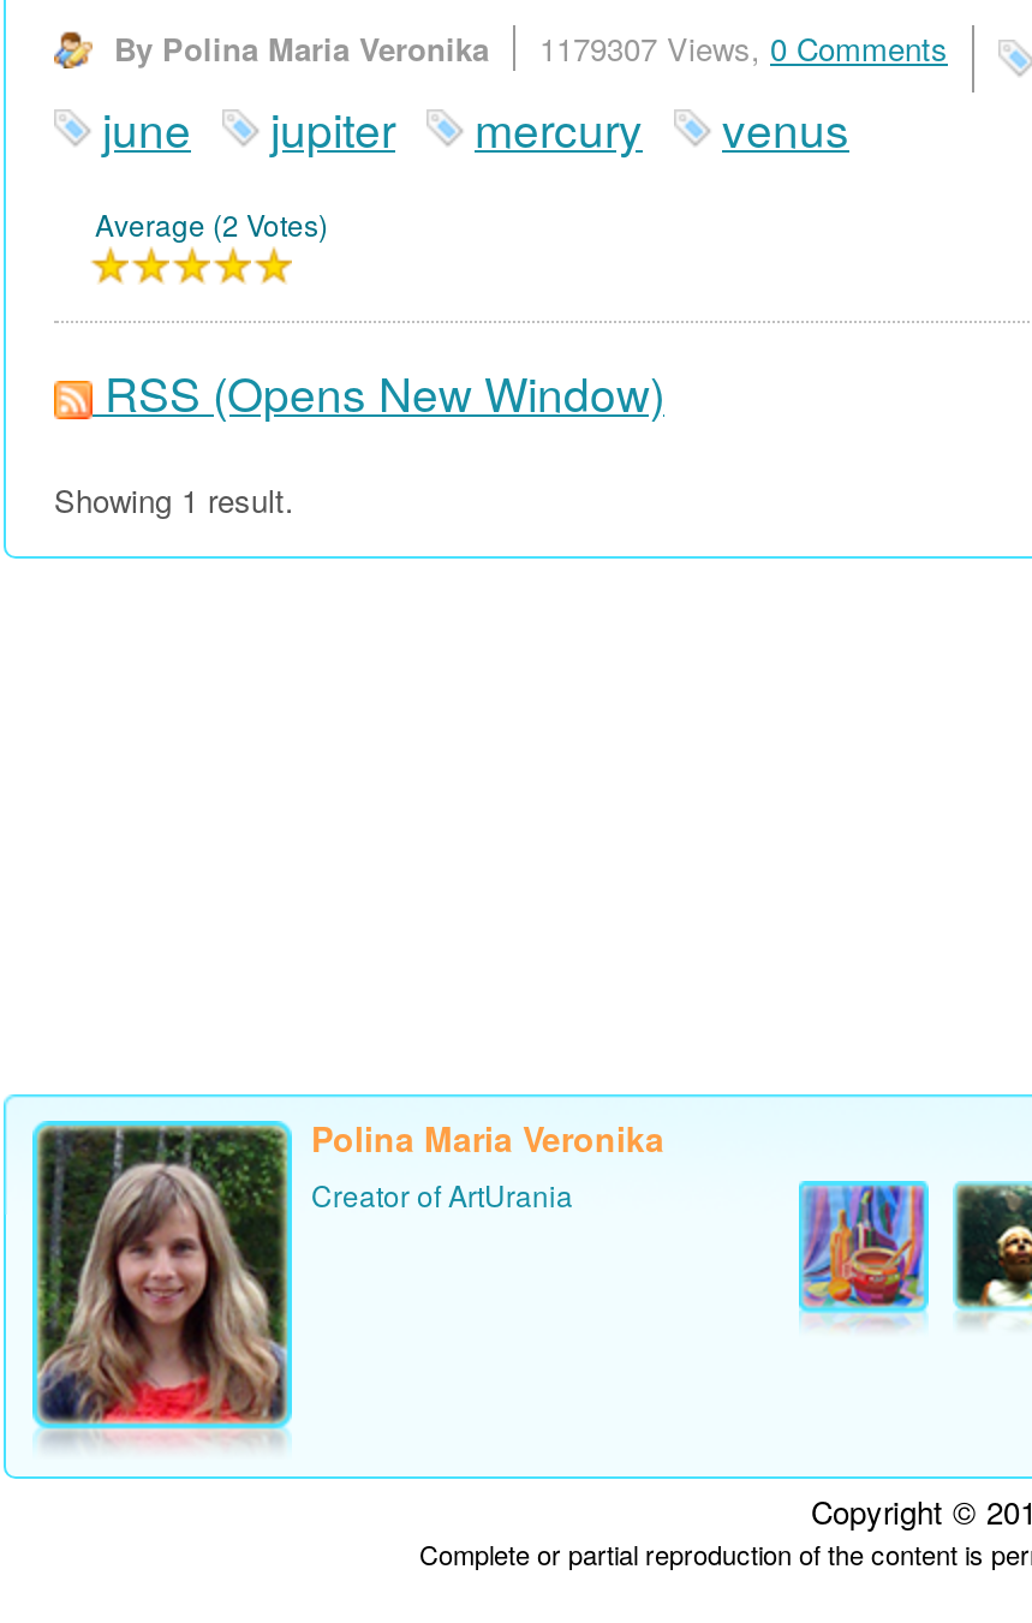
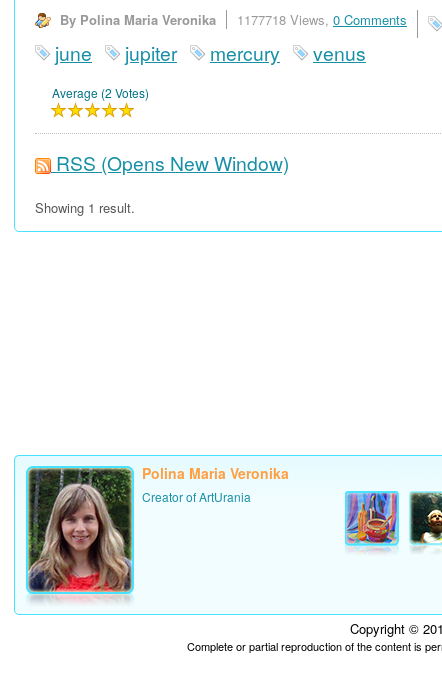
- 1179307 Views, 0 Comments
+ 1177718 Views, 0 Comments
